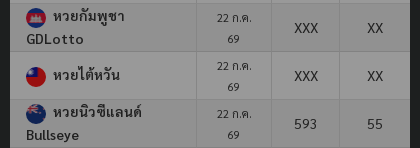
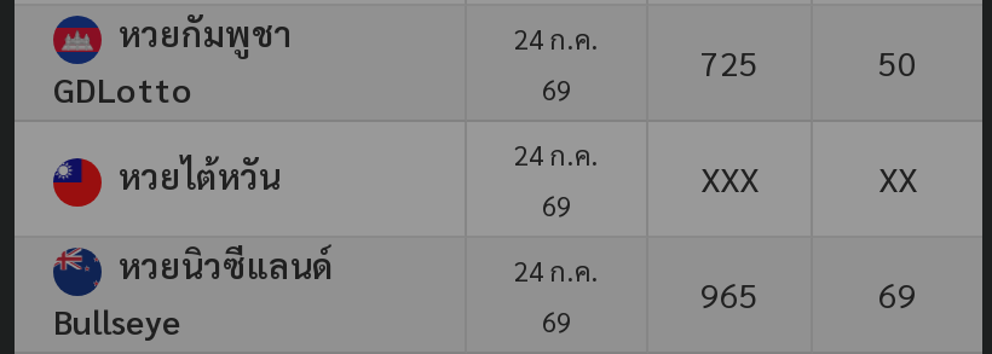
- 22 ก.ค.
+ 24 ก.ค.

- XXX
- XX
+ 725
+ 50

- 22 ก.ค.
+ 24 ก.ค.

- 22 ก.ค.
+ 24 ก.ค.

- 593
+ 965

- 55
+ 69
